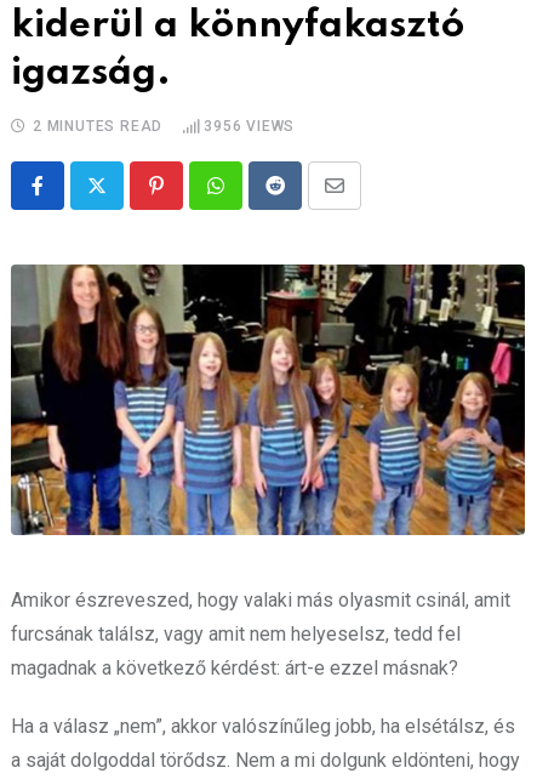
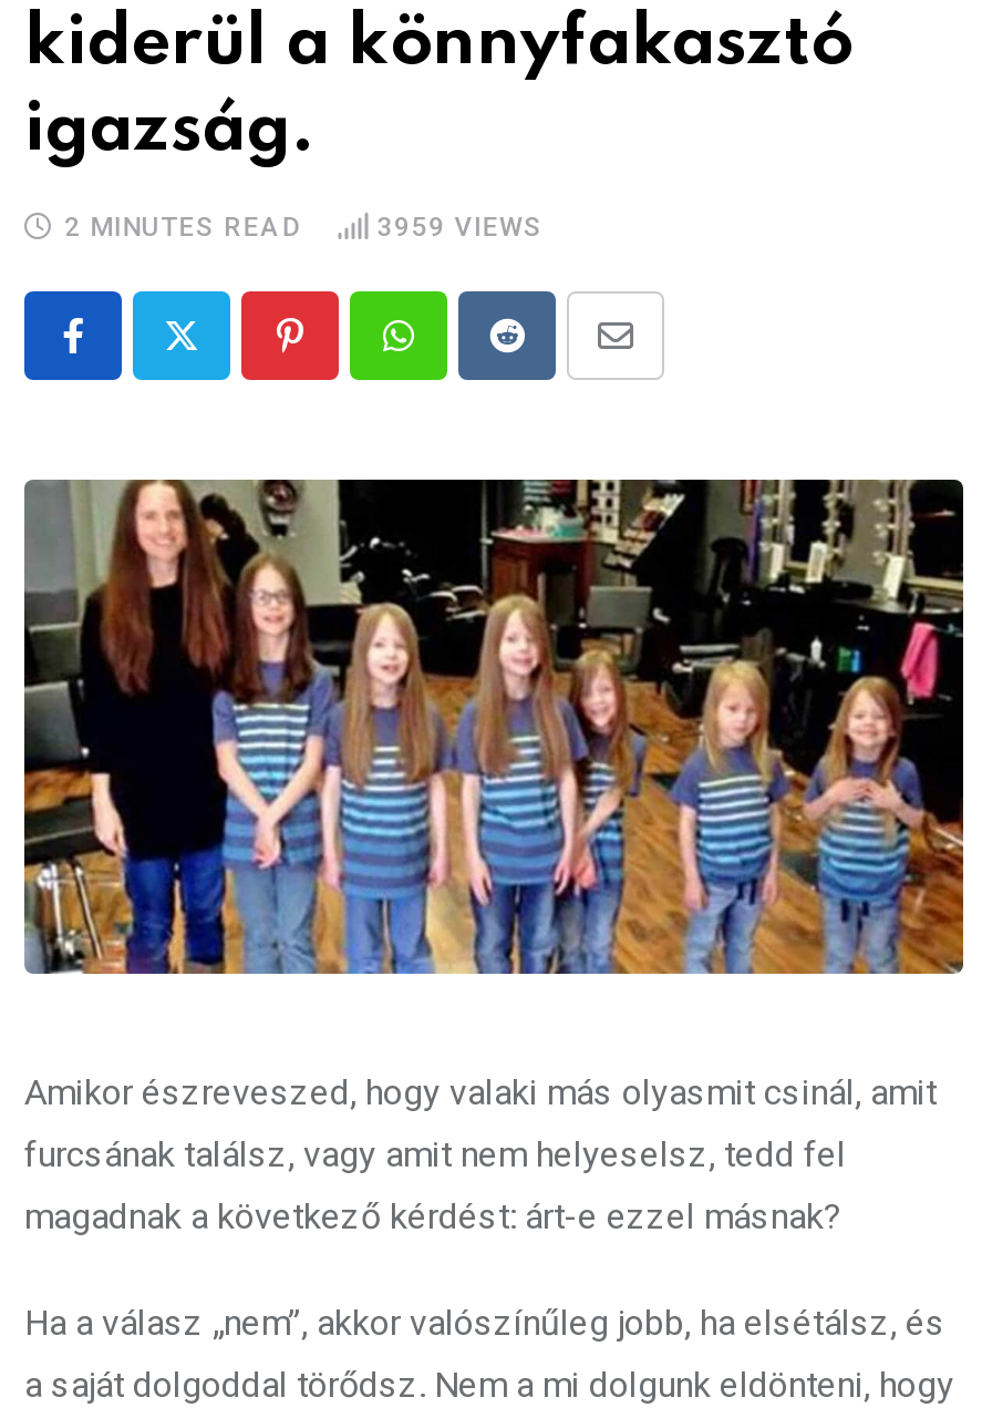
- 3956 VIEWS
+ 3959 VIEWS
